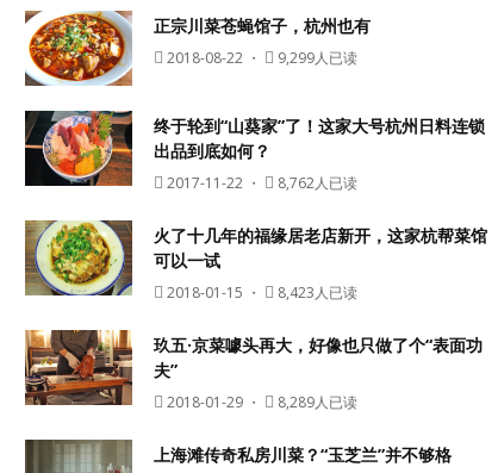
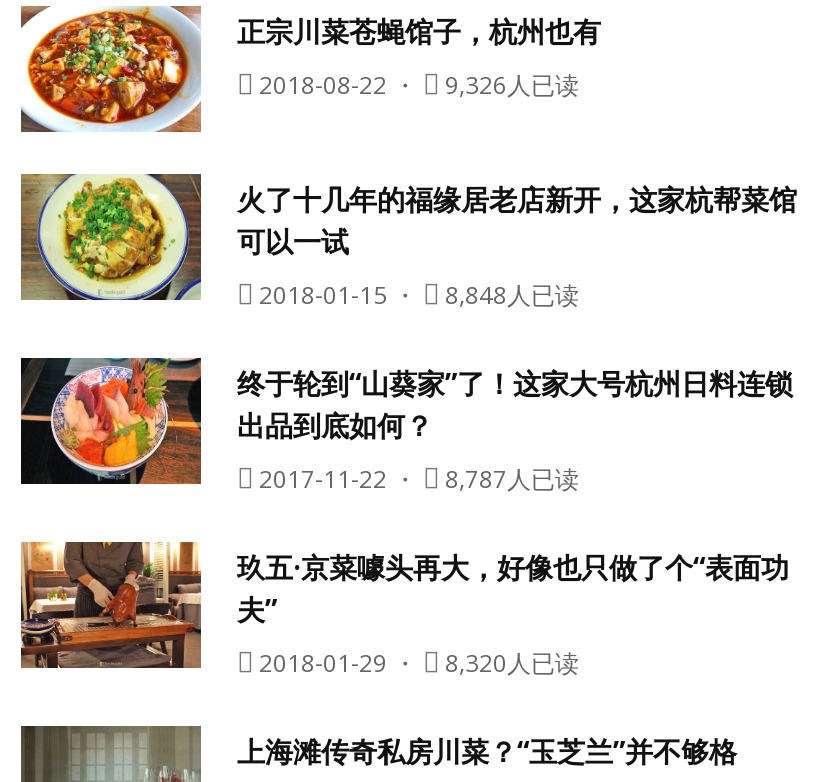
- 2018-08-22・ 9,299人已读
+ 2018-08-22・ 9,326人已读
+ 2018-01-15・ 8,848人已读

moved down: [image] | 终于轮到“山葵家”了！这家大号杭州日料连锁 | 出品到底如何？

- 2017-11-22・ 8,762人已读
- 2018-01-15・ 8,423人已读
+ 2017-11-22・ 8,787人已读

moved up: [image] | 火了十几年的福缘居老店新开，这家杭帮菜馆 | 可以一试

- 2018-01-29・ 8,289人已读
+ 2018-01-29・ 8,320人已读
